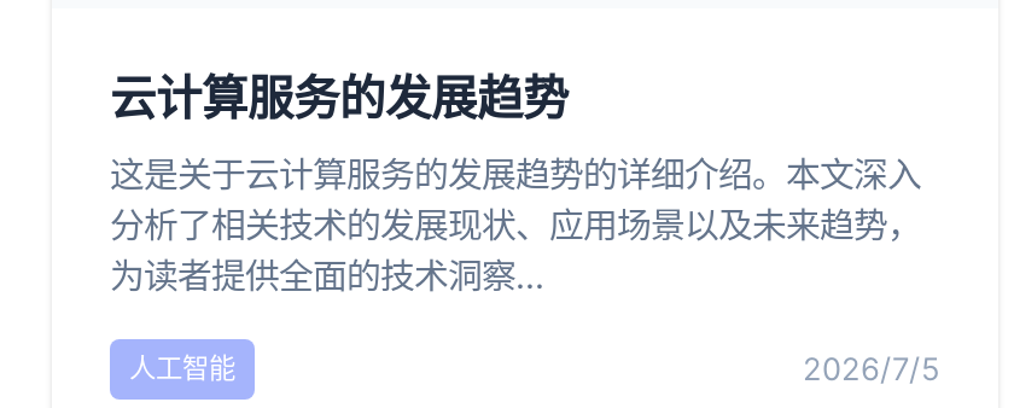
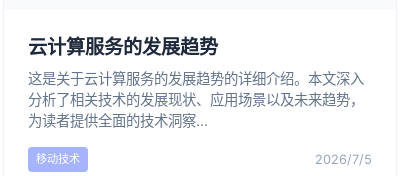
- 人工智能
+ 移动技术
